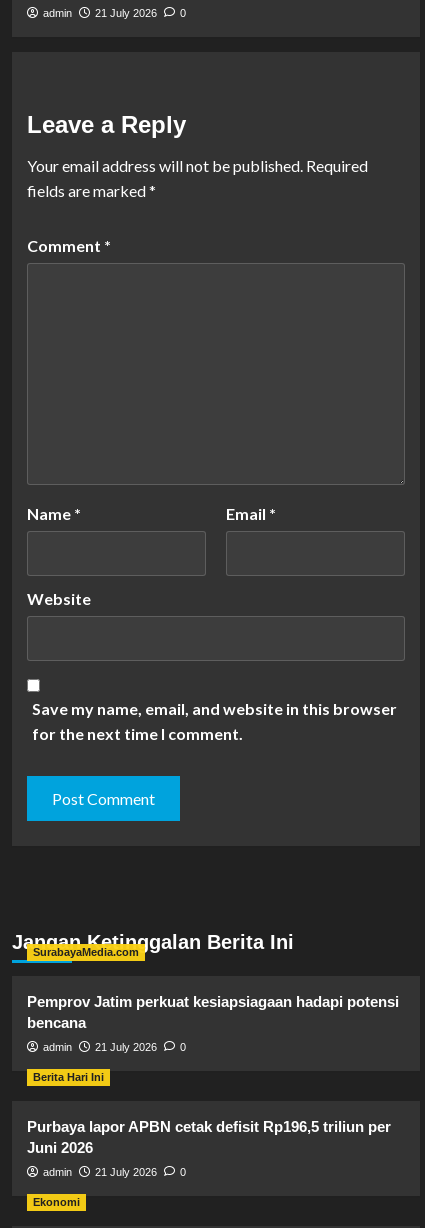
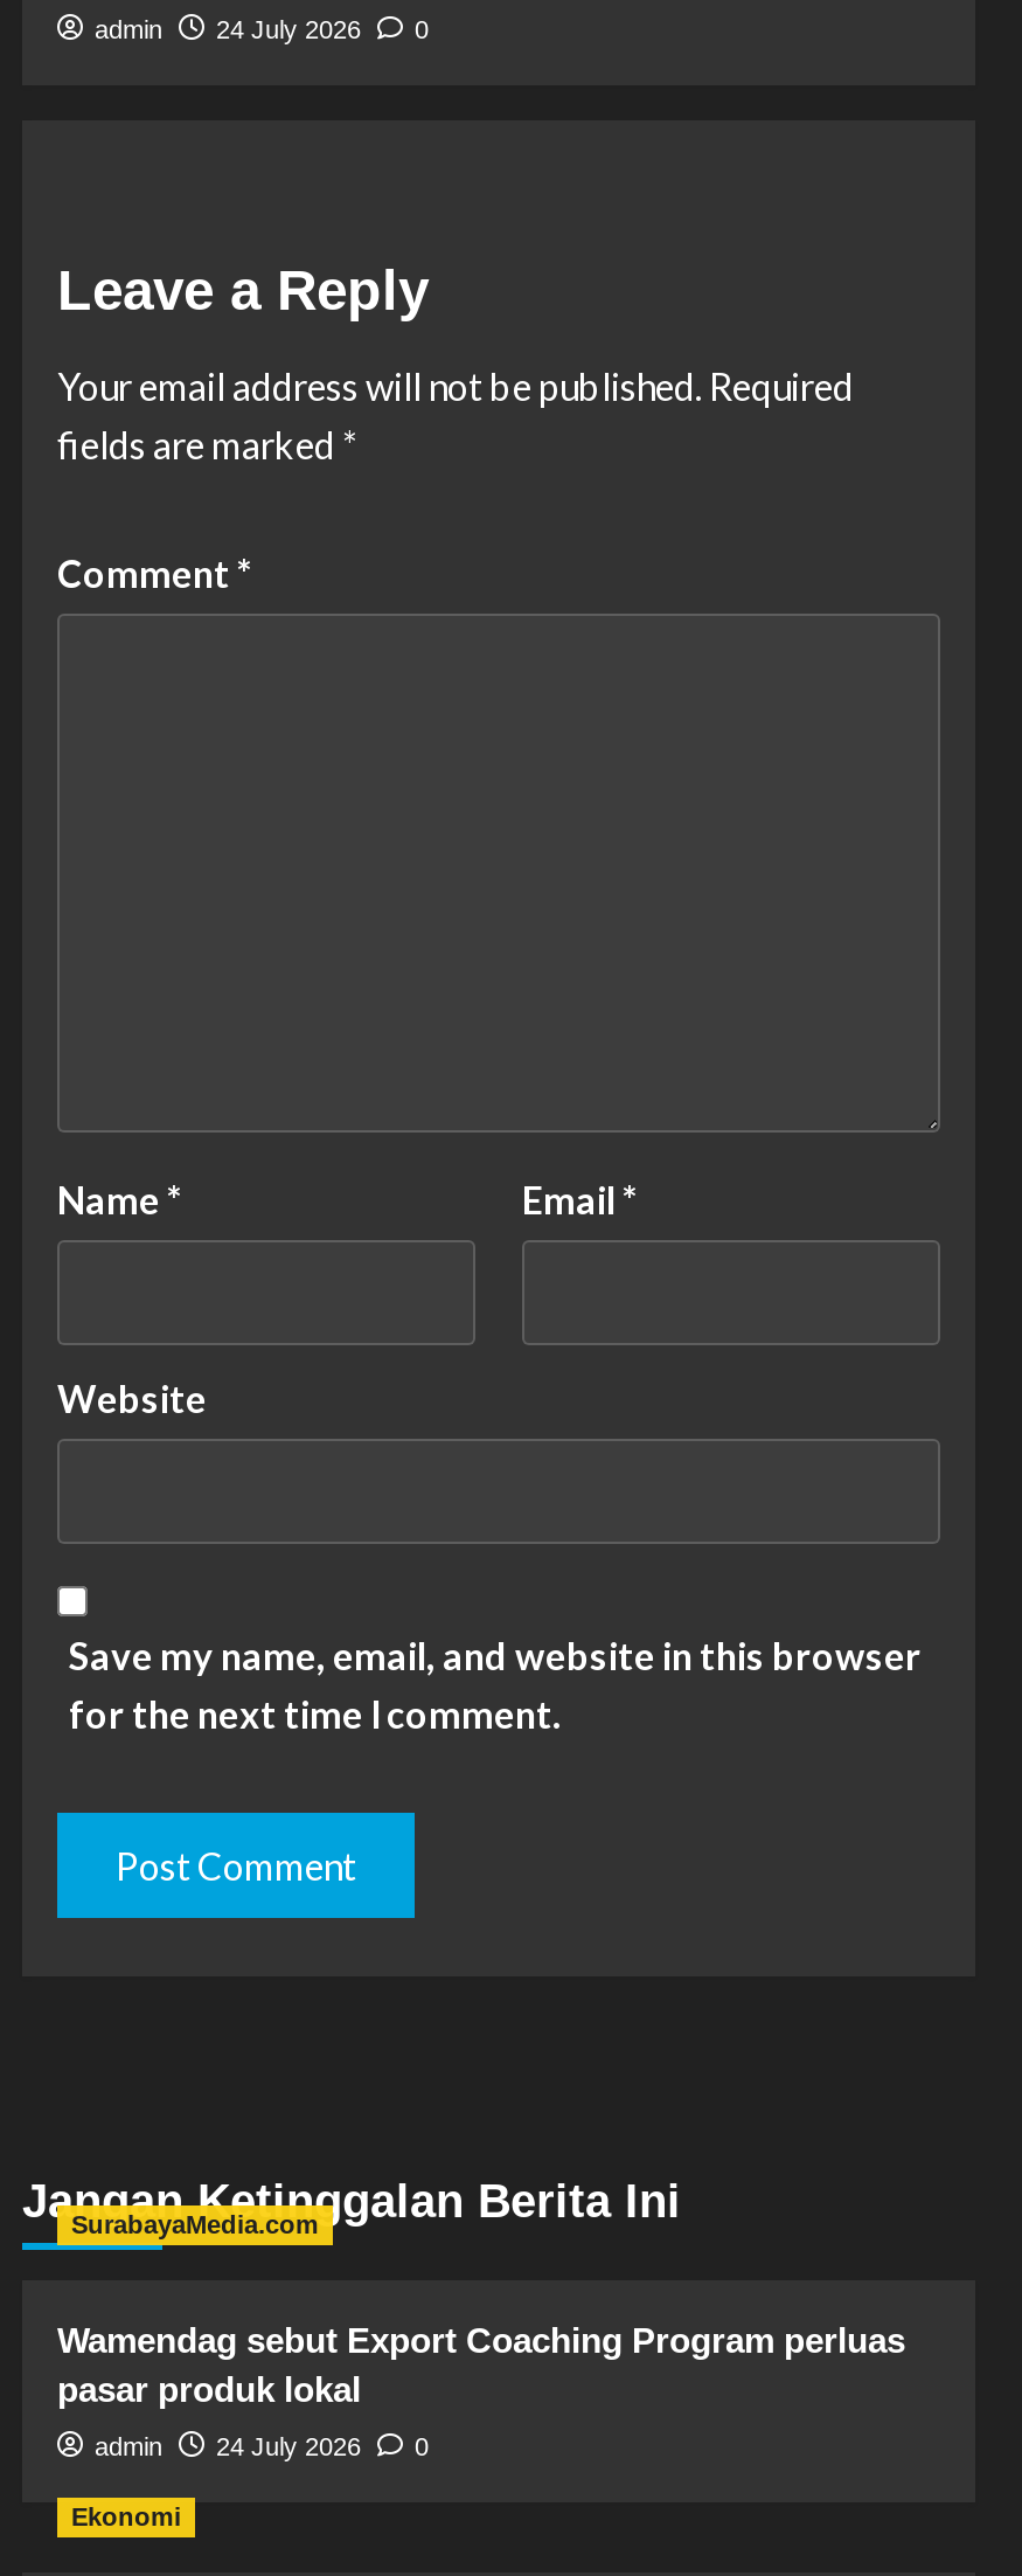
- admin 21 July 2026 0
+ admin 24 July 2026 0

- Pemprov Jatim perkuat kesiapsiagaan hadapi potensi
- bencana
+ Wamendag sebut Export Coaching Program perluas
+ pasar produk lokal

- 21 July 2026
- 0
- Berita Hari Ini
- Purbaya lapor APBN cetak defisit Rp196,5 triliun per
- Juni 2026
- admin
- 21 July 2026
+ 24 July 2026
